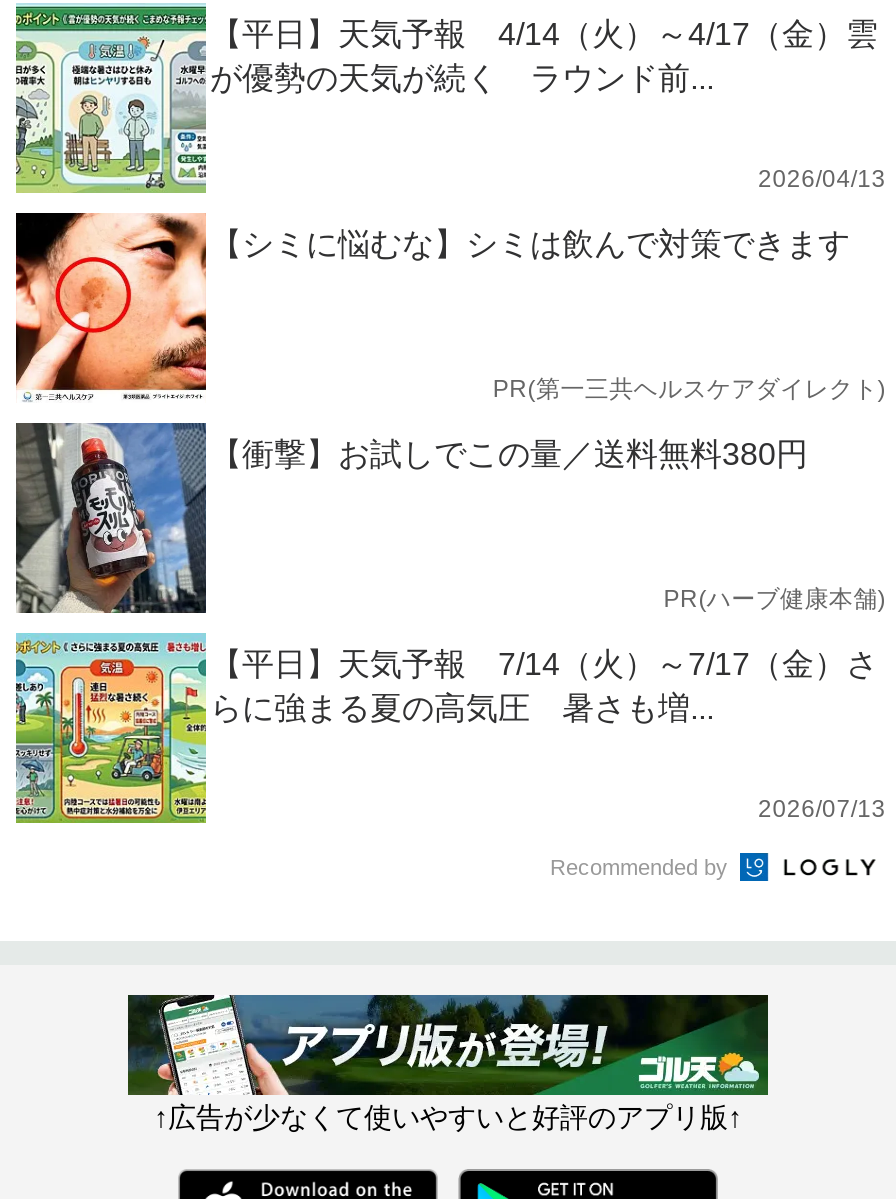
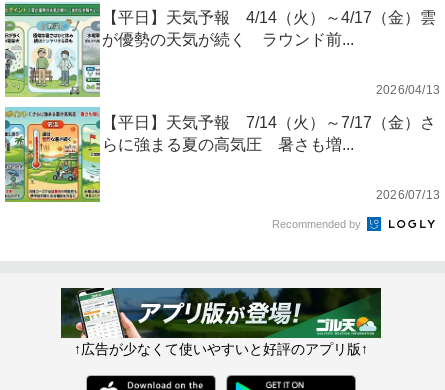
- [image]
- 【シミに悩むな】シミは飲んで対策できます

- [image]
- PR(第一三共ヘルスケアダイレクト)
- 【衝撃】お試しでこの量／送料無料380円

- PR(ハーブ健康本舗)
